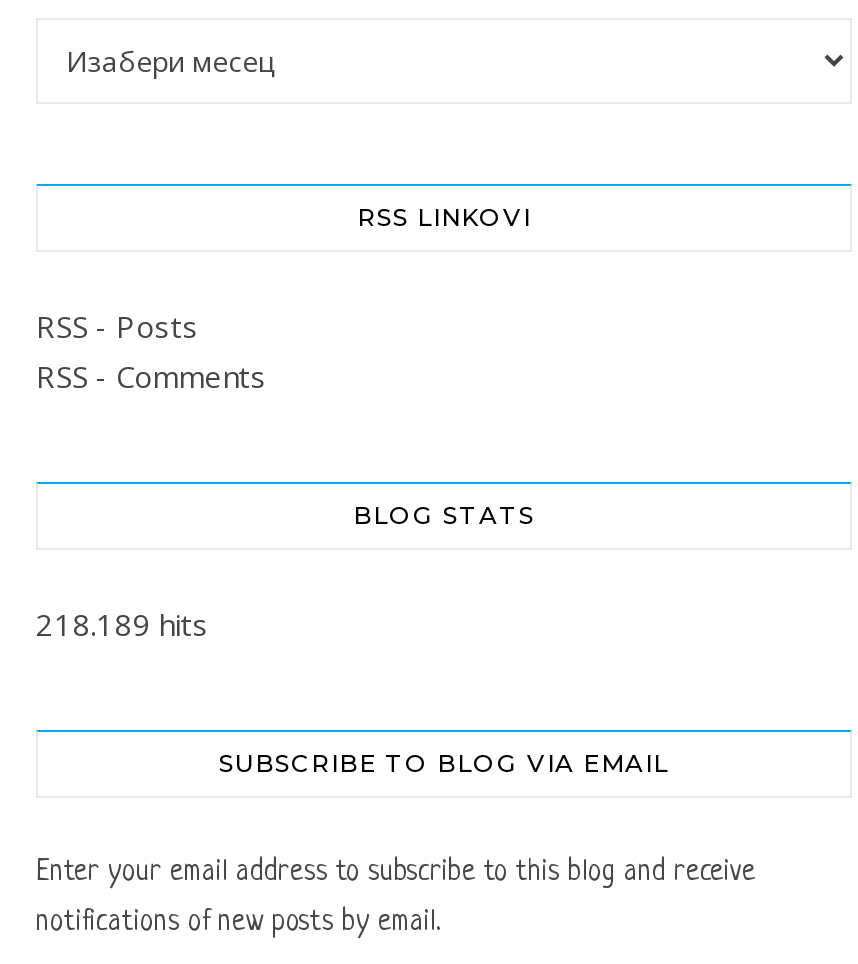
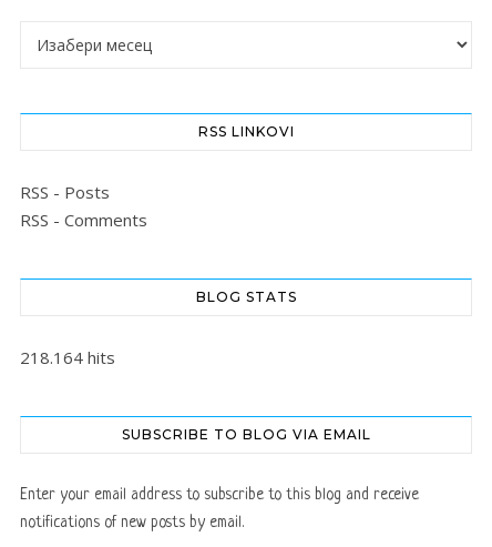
- 218.189 hits
+ 218.164 hits
